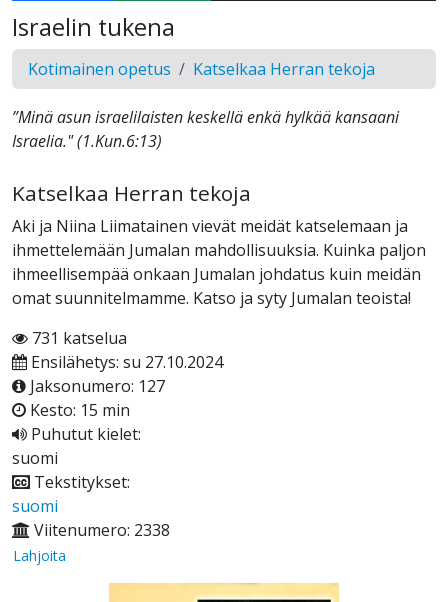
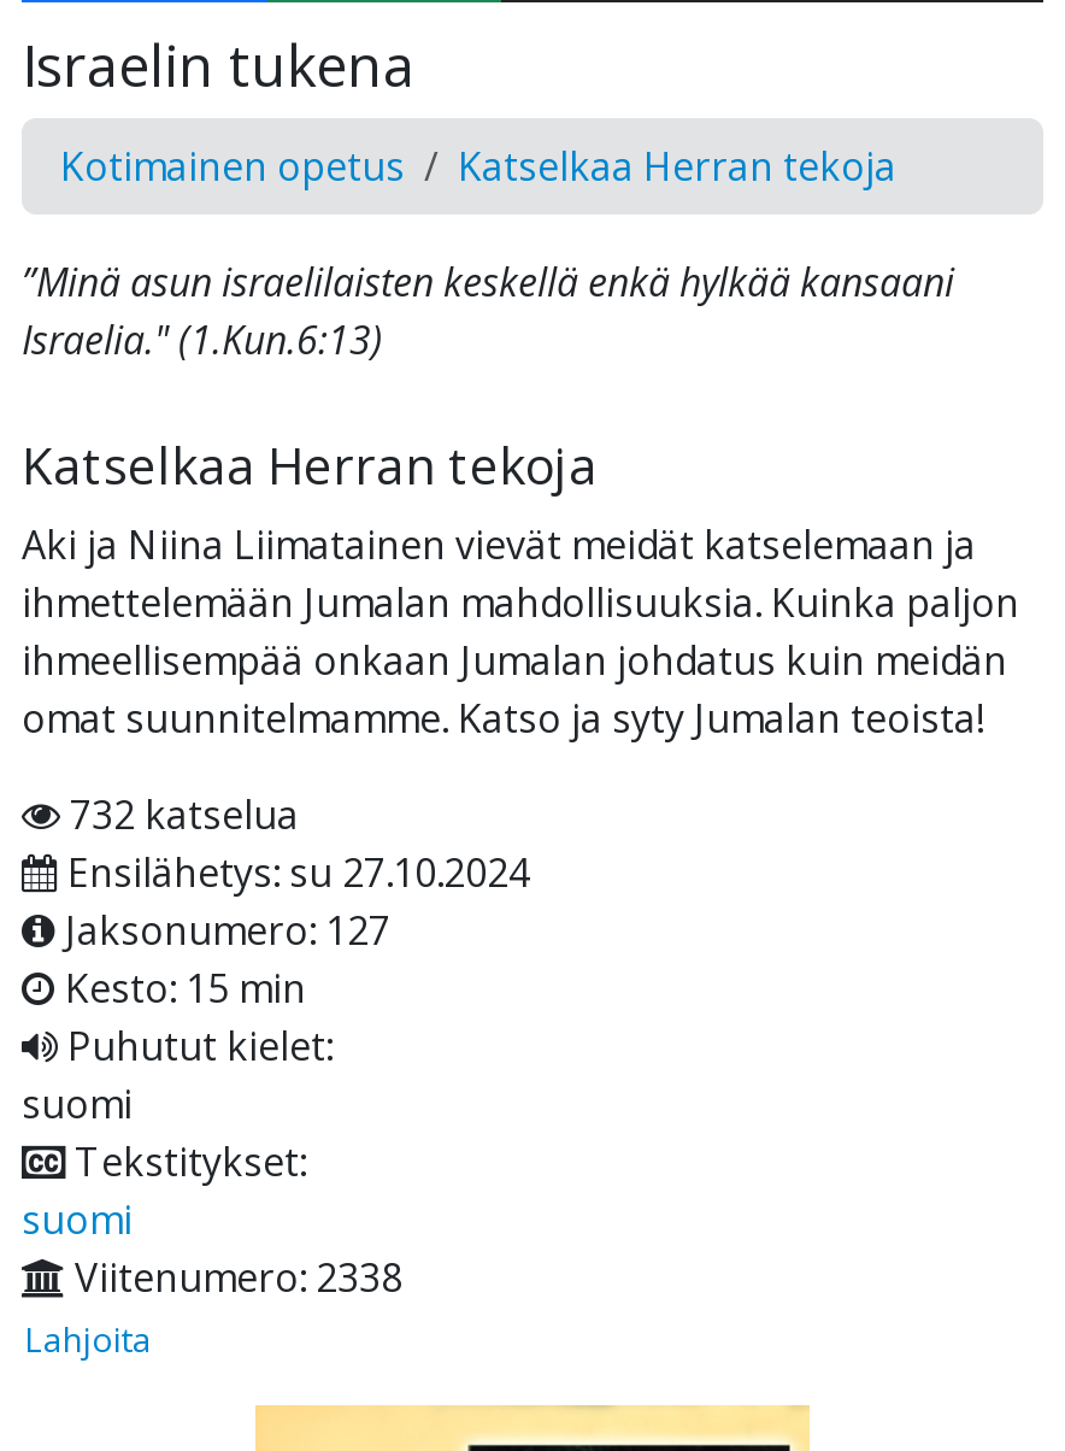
- 731 katselua
+ 732 katselua
